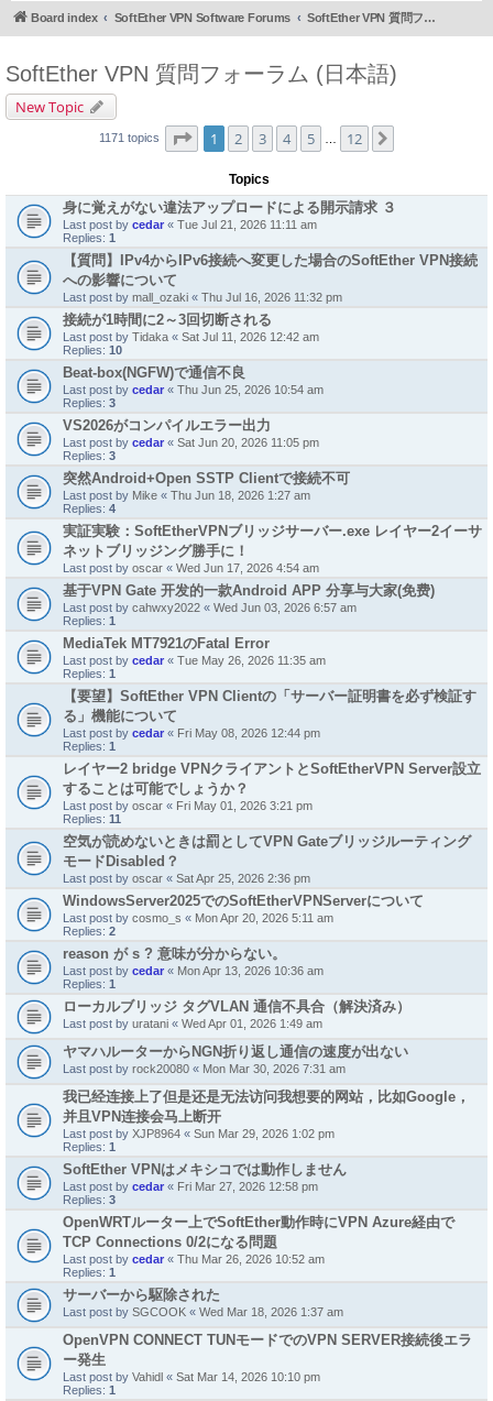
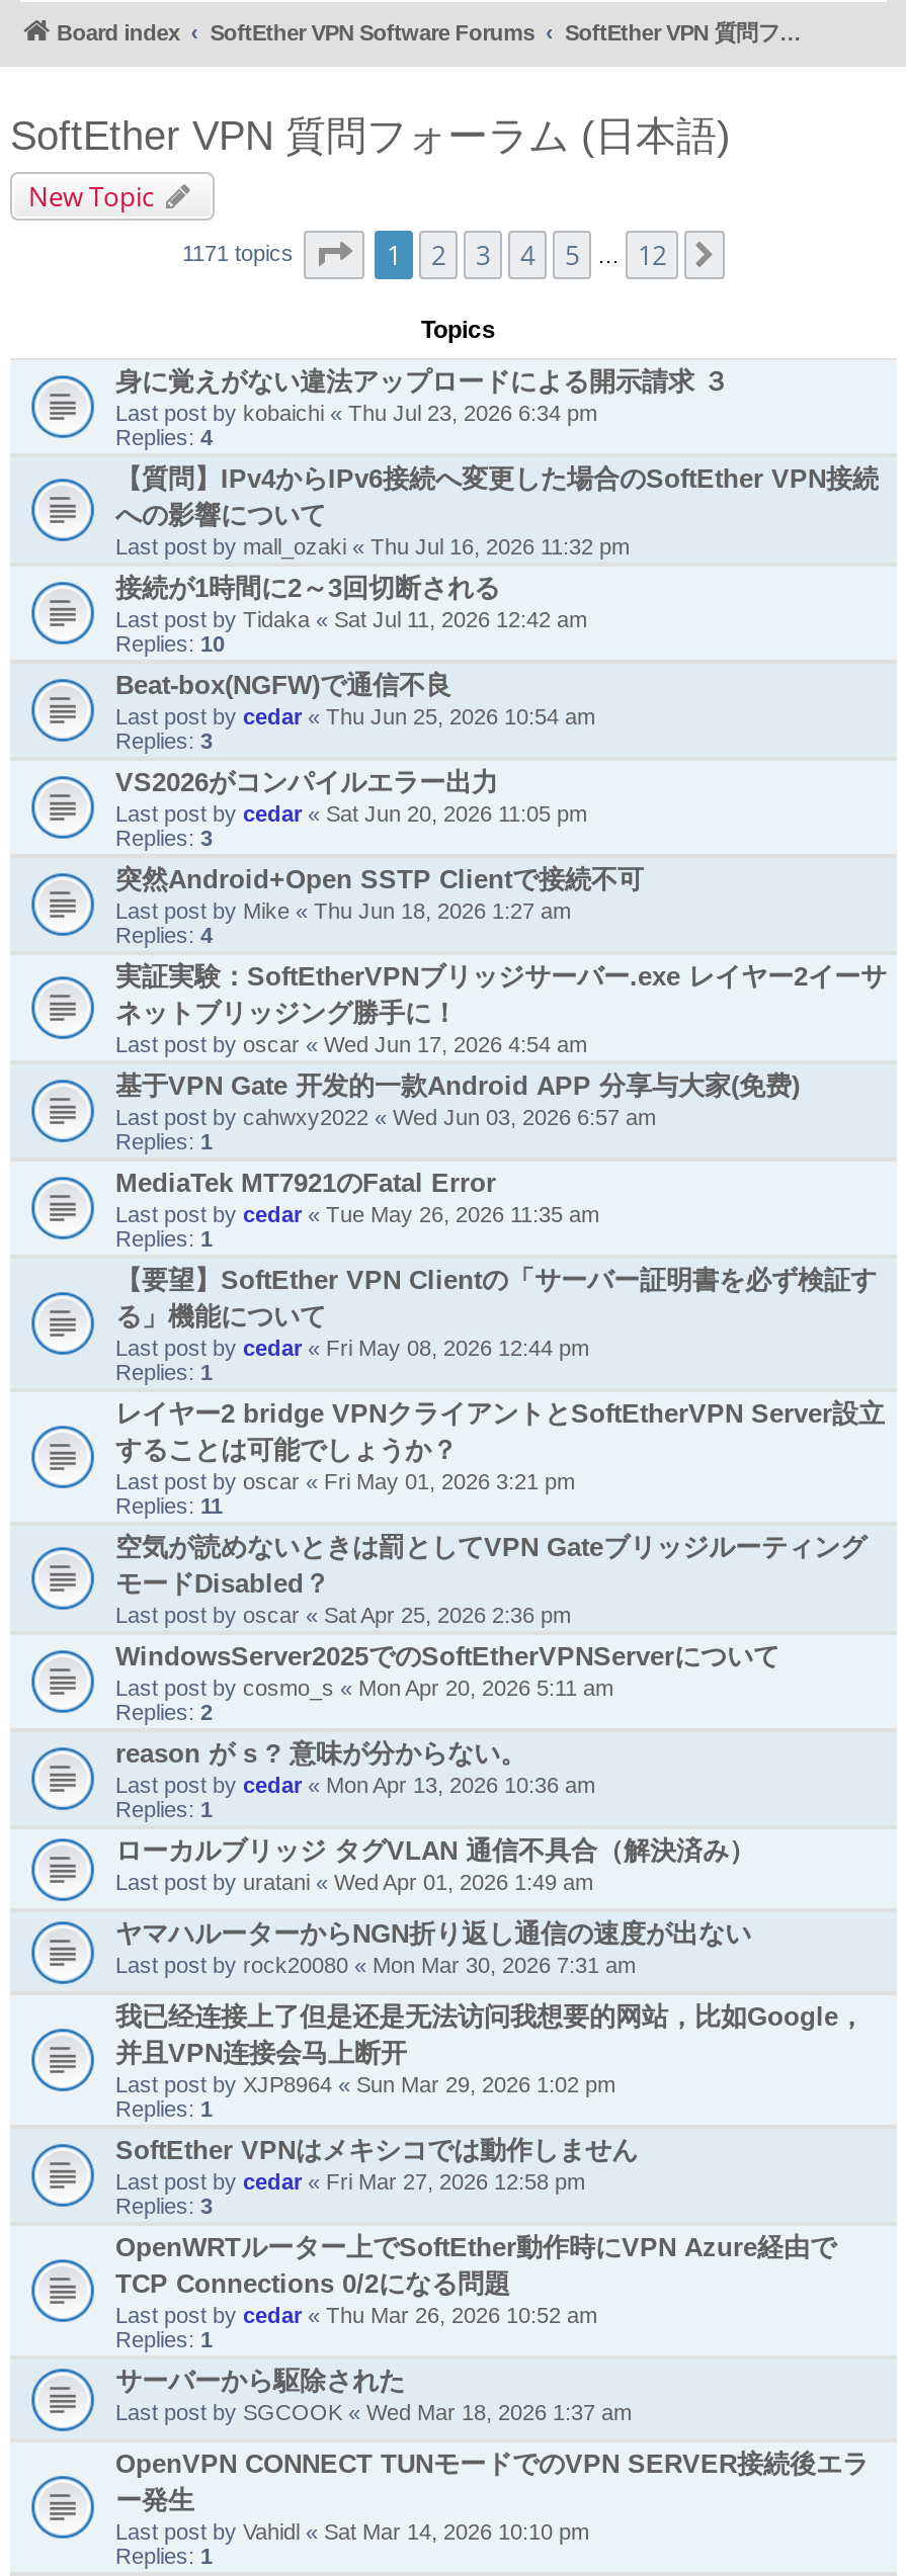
- Last post by cedar «Tue Jul 21, 2026 11:11 am
+ Last post by kobaichi «Thu Jul 23, 2026 6:34 pm

- Replies: 1
+ Replies: 4
